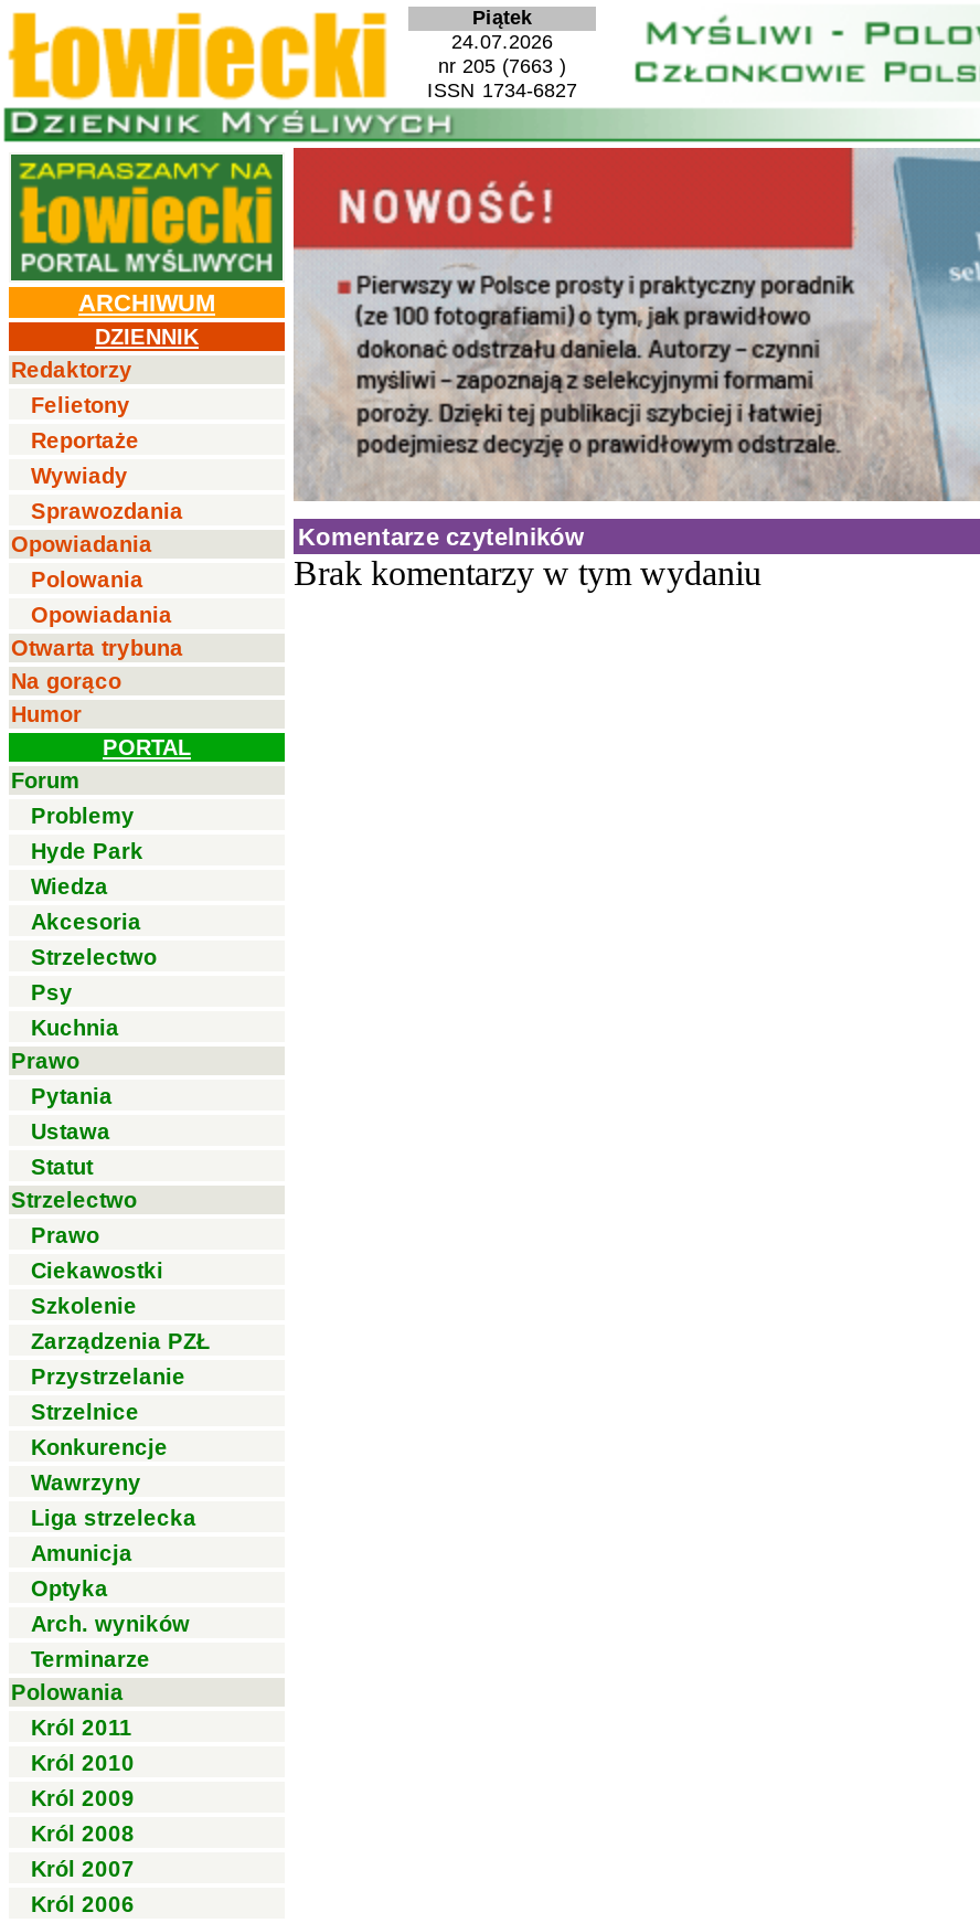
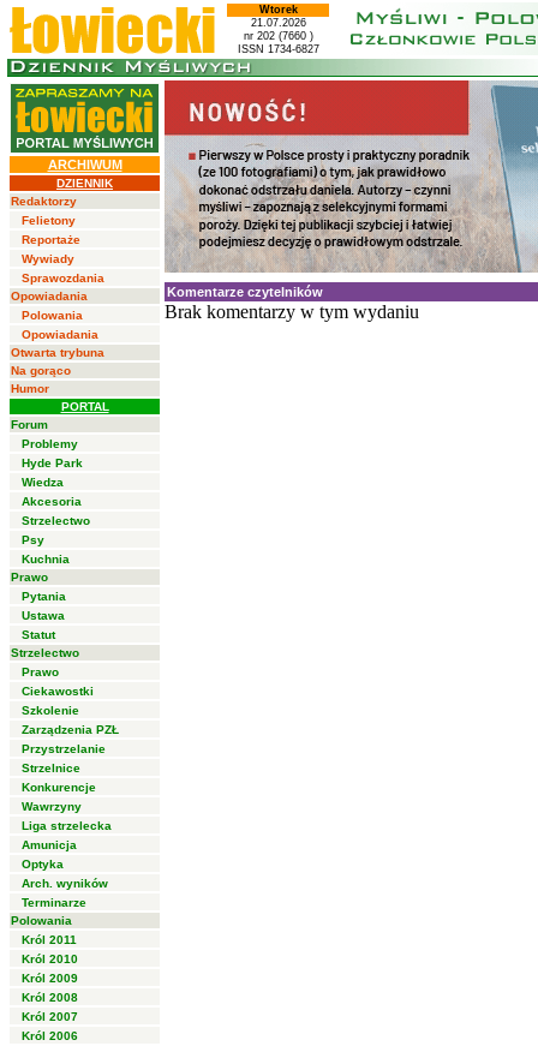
- Piątek
- 24.07.2026
- nr 205 (7663 )
+ Wtorek
+ 21.07.2026
+ nr 202 (7660 )
